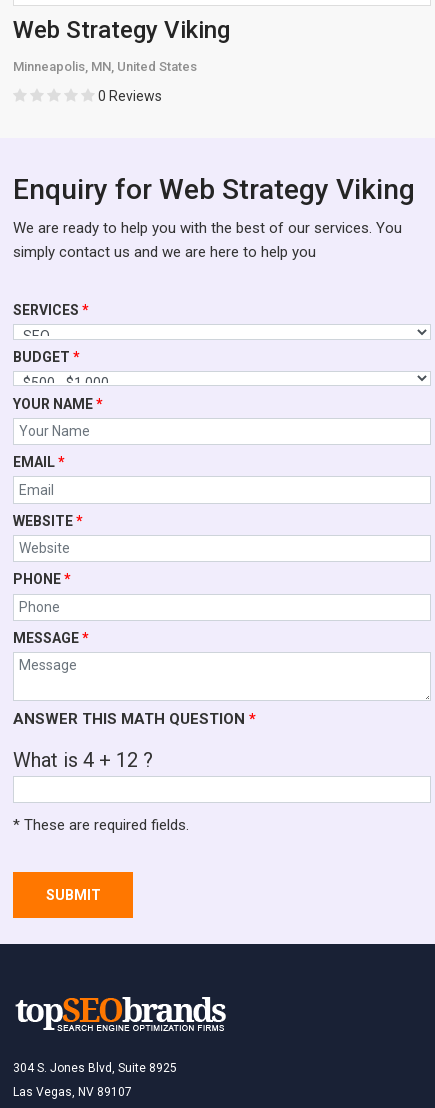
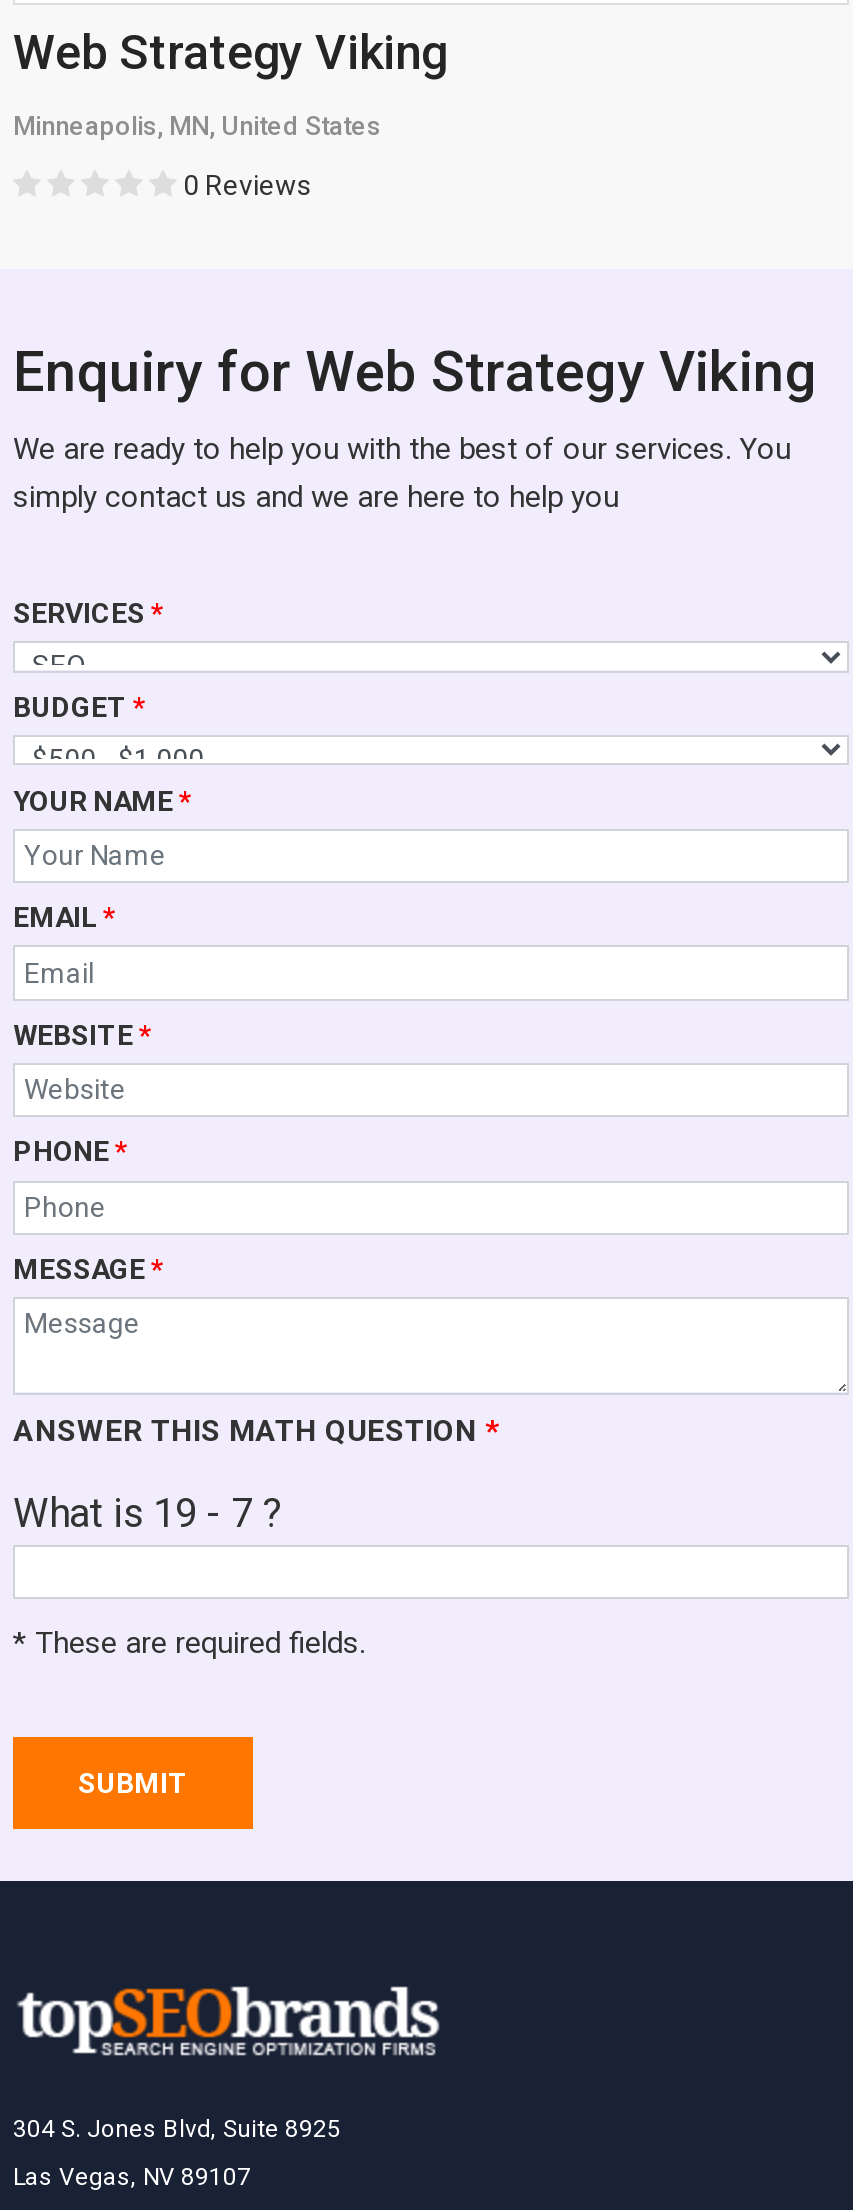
- What is 4 + 12 ?
+ What is 19 - 7 ?
